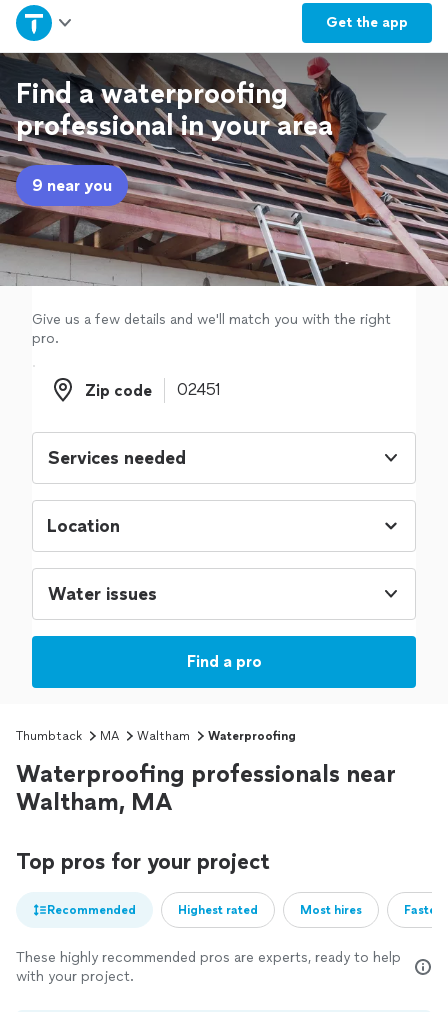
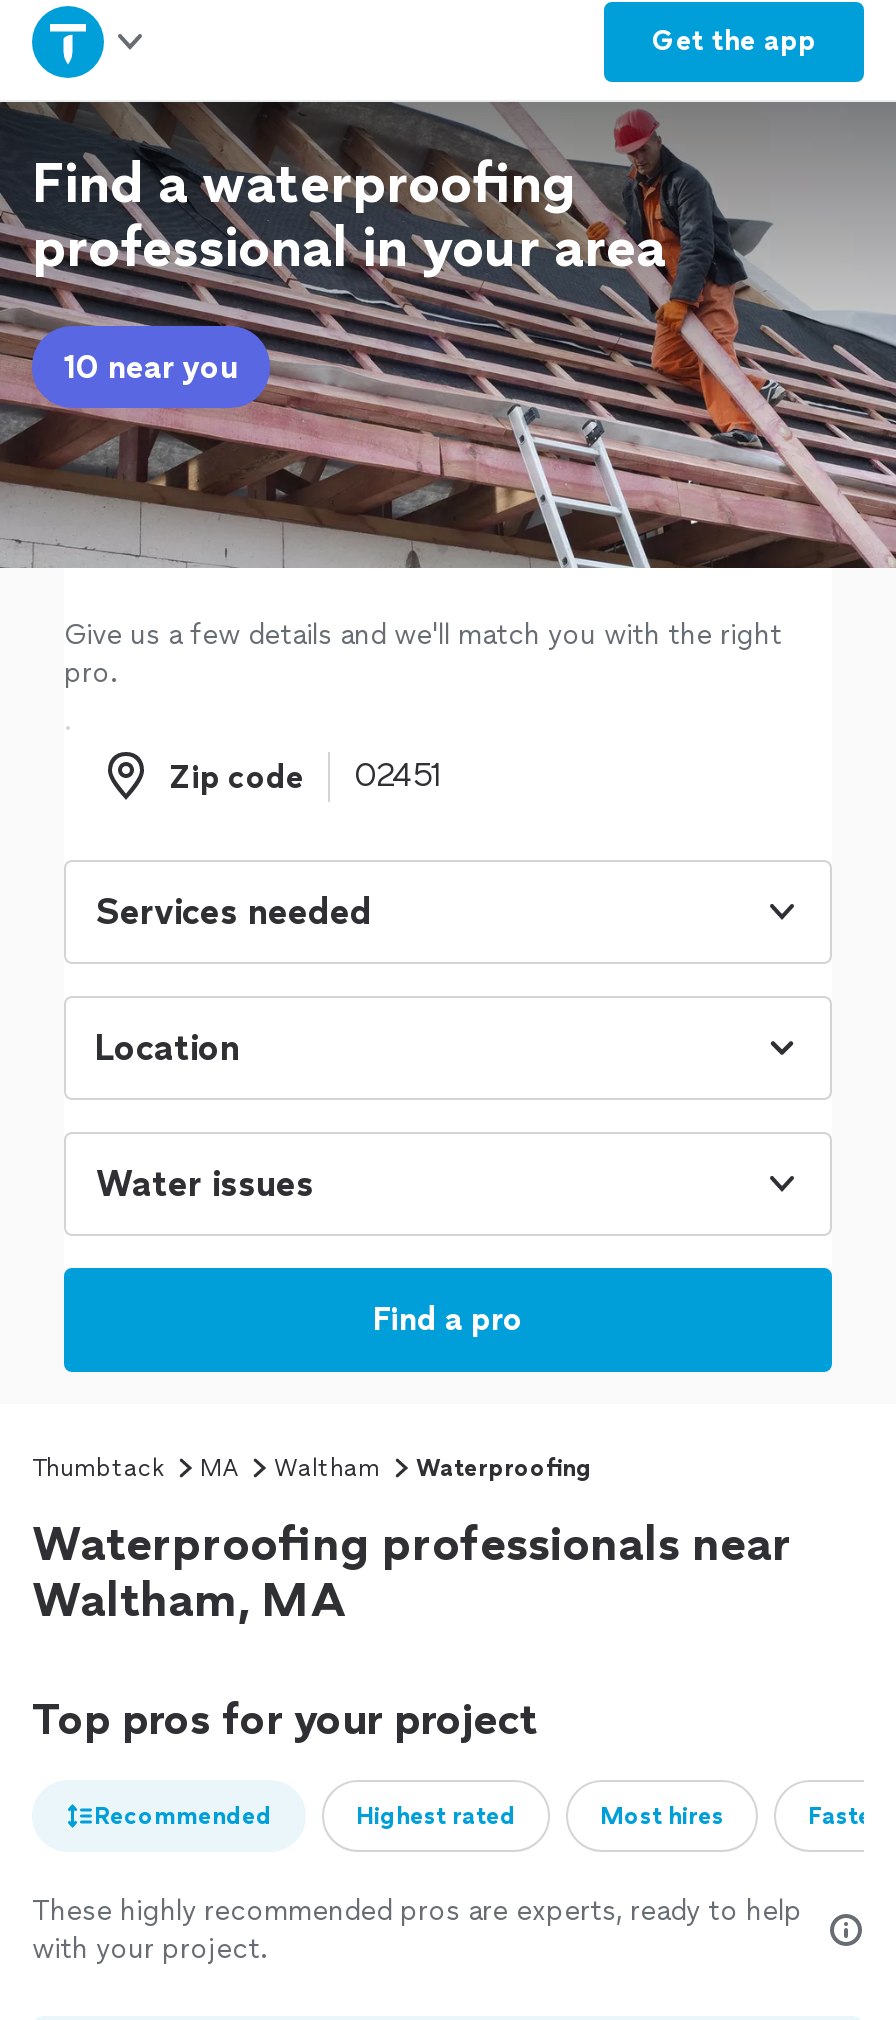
- 9 near you
+ 10 near you
